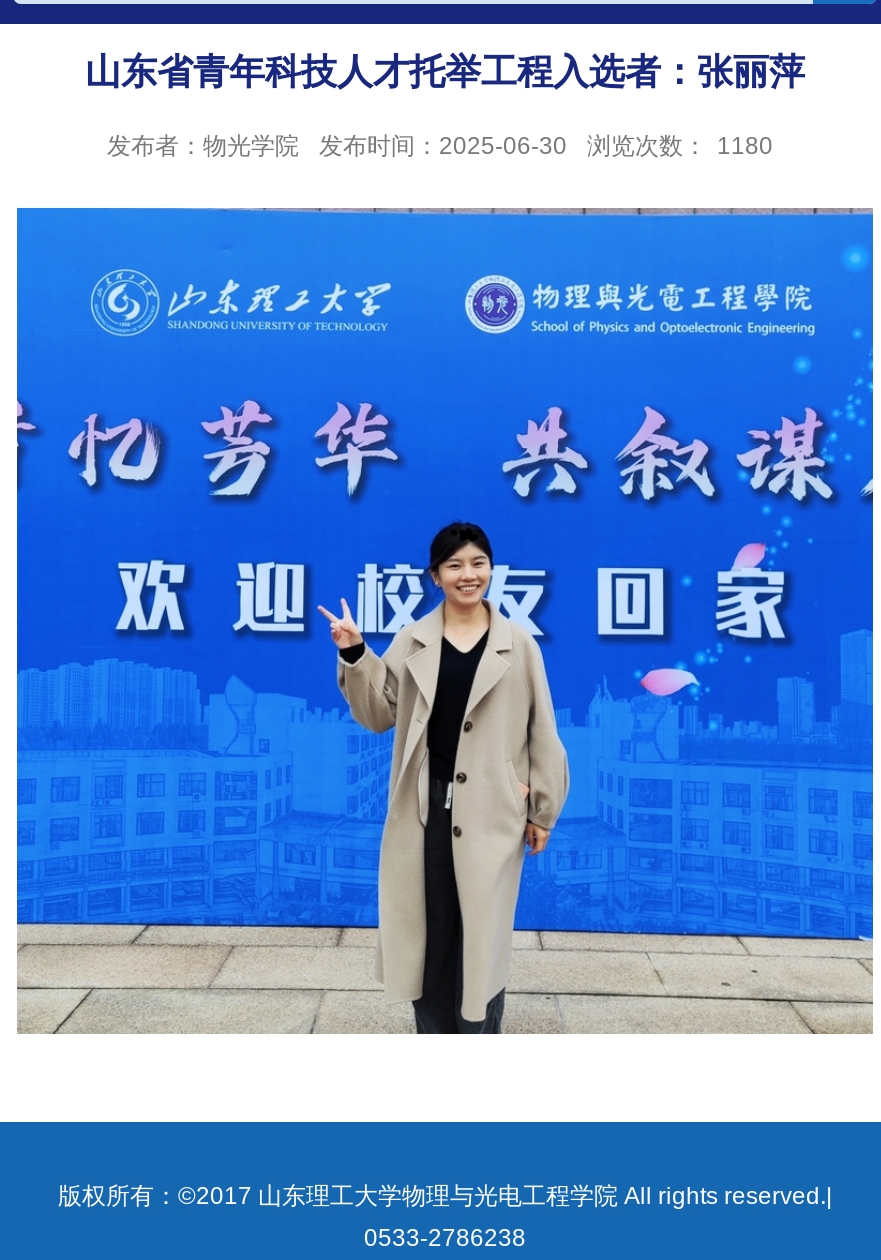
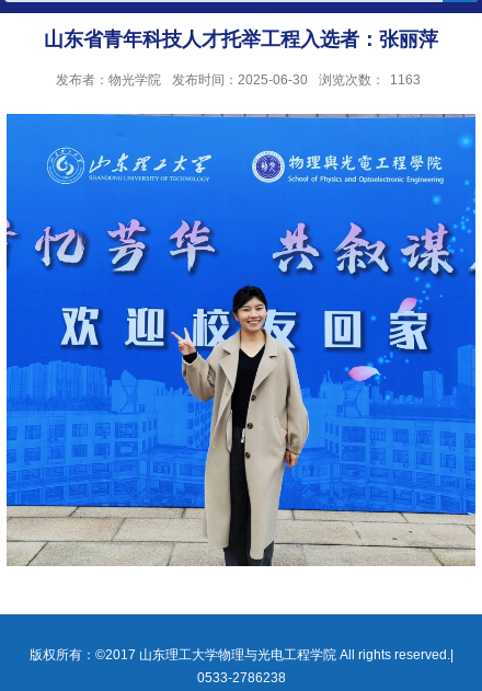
- 发布者：物光学院 发布时间：2025-06-30 浏览次数： 1180
+ 发布者：物光学院 发布时间：2025-06-30 浏览次数： 1163
